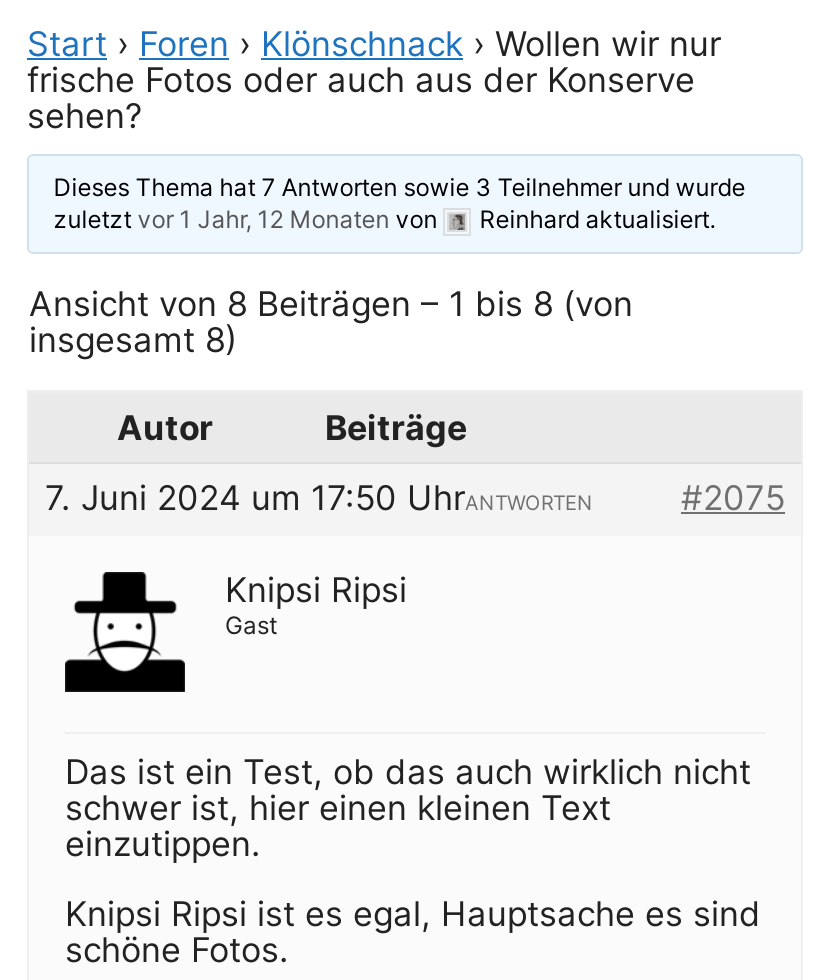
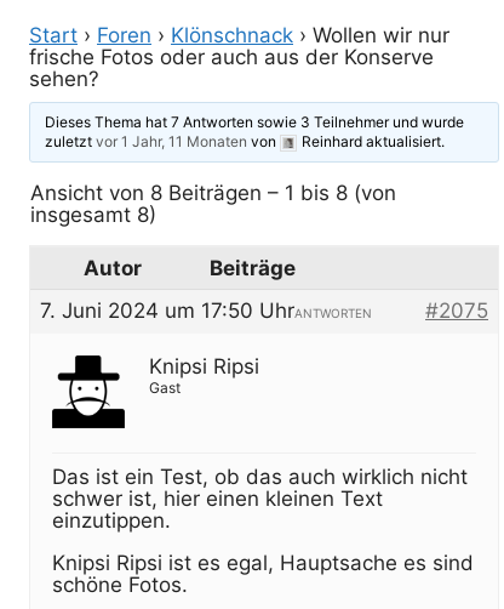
- zuletzt vor 1 Jahr, 12 Monaten von
+ zuletzt vor 1 Jahr, 11 Monaten von
